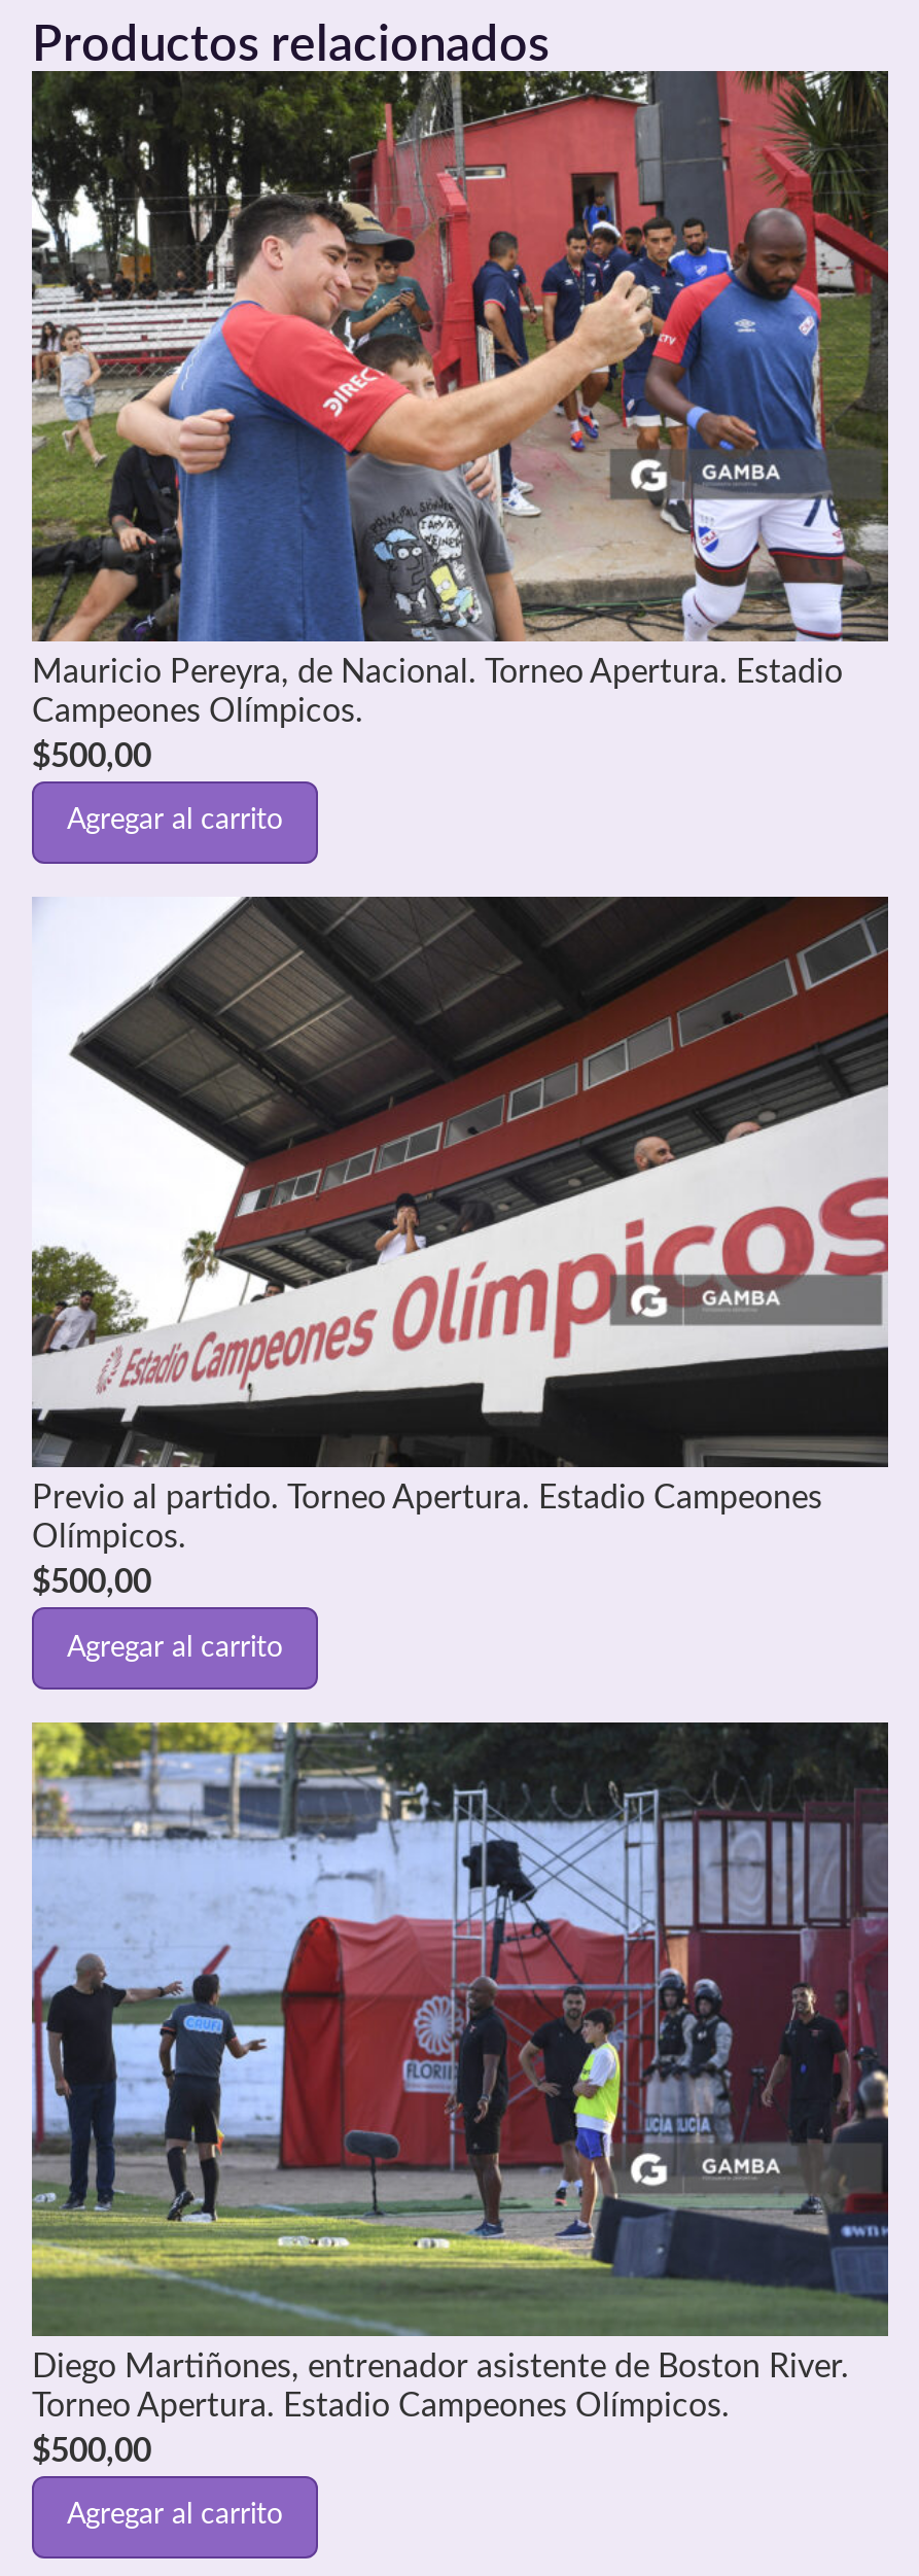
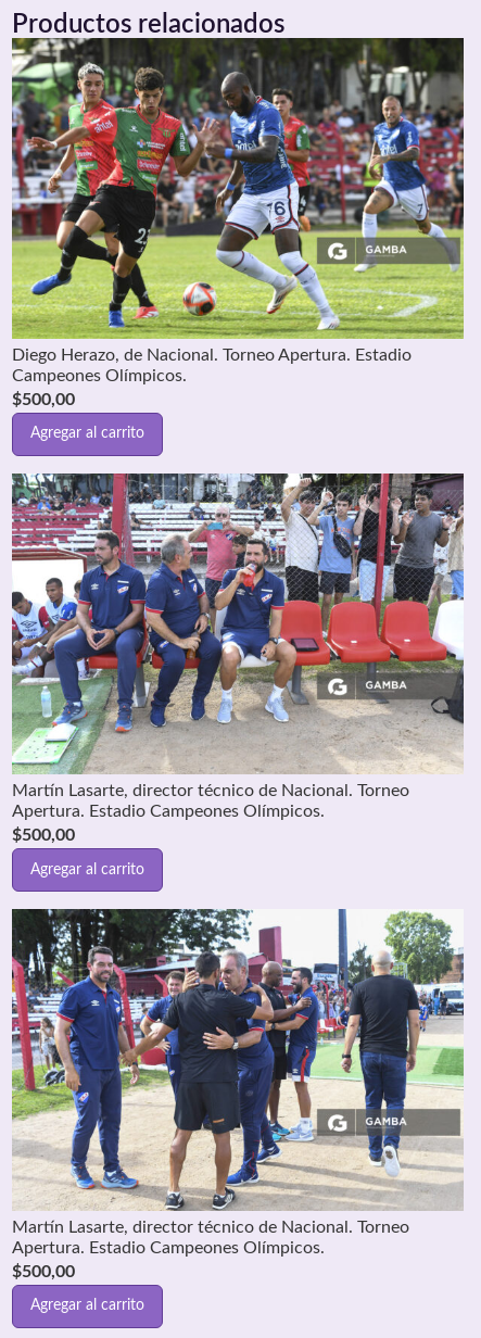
- [image]
- Mauricio Pereyra, de Nacional. Torneo Apertura. Estadio
+ [image]
+ Diego Herazo, de Nacional. Torneo Apertura. Estadio

- [image]
- Previo al partido. Torneo Apertura. Estadio Campeones
- Olímpicos.
+ [image]
+ Martín Lasarte, director técnico de Nacional. Torneo
+ Apertura. Estadio Campeones Olímpicos.

- [image]
- Diego Martiñones, entrenador asistente de Boston River.
- Torneo Apertura. Estadio Campeones Olímpicos.
+ [image]
+ Martín Lasarte, director técnico de Nacional. Torneo
+ Apertura. Estadio Campeones Olímpicos.
